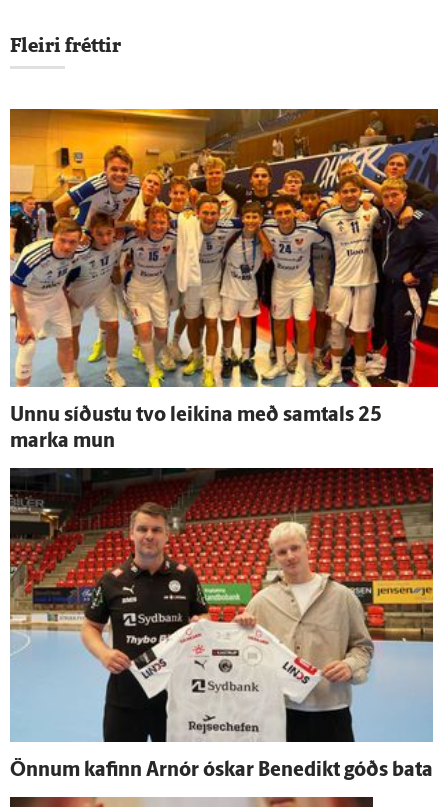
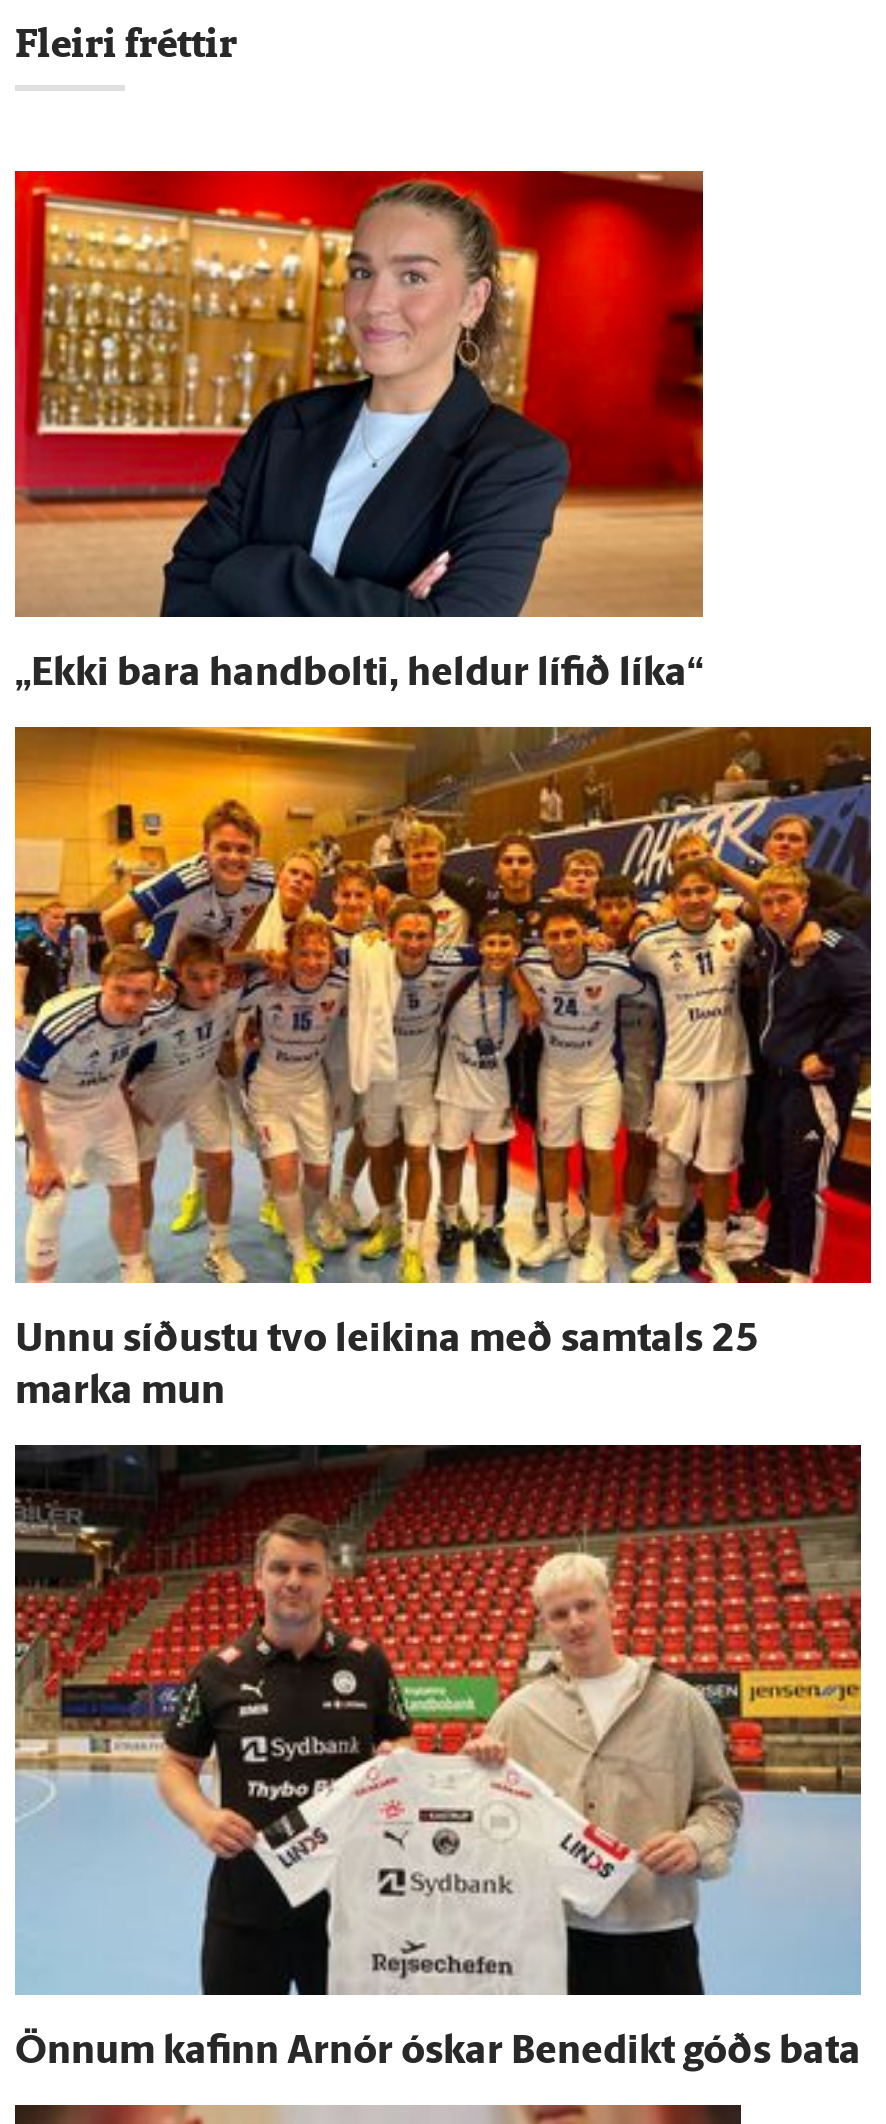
+ [image]
+ „Ekki bara handbolti, heldur lífið líka“
